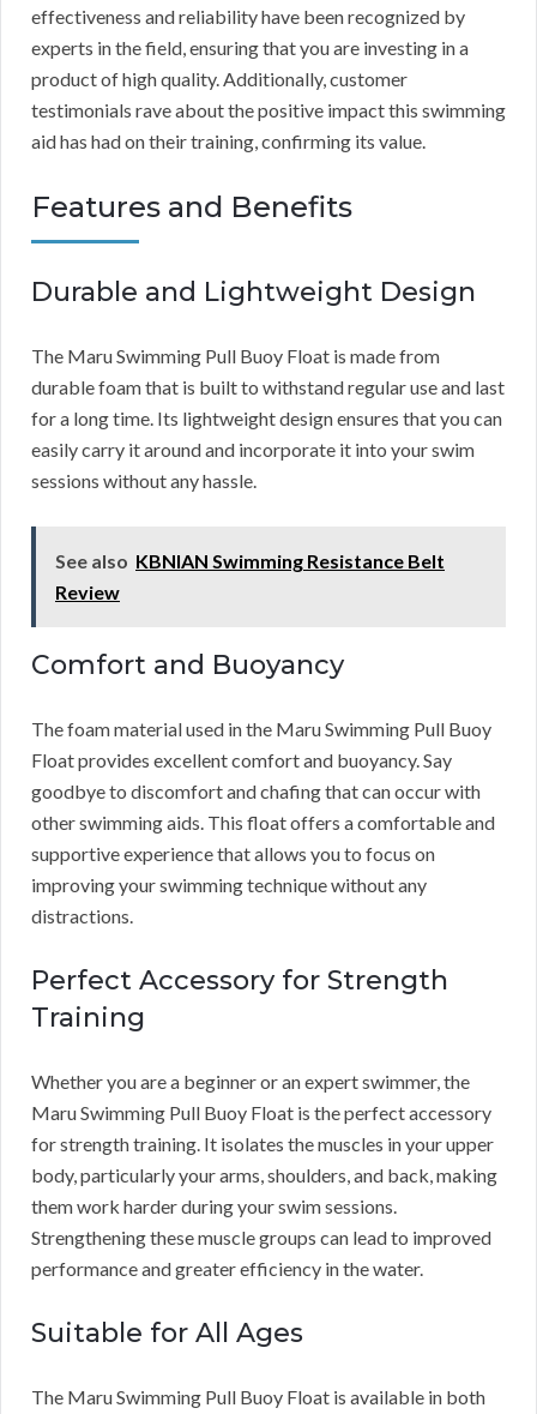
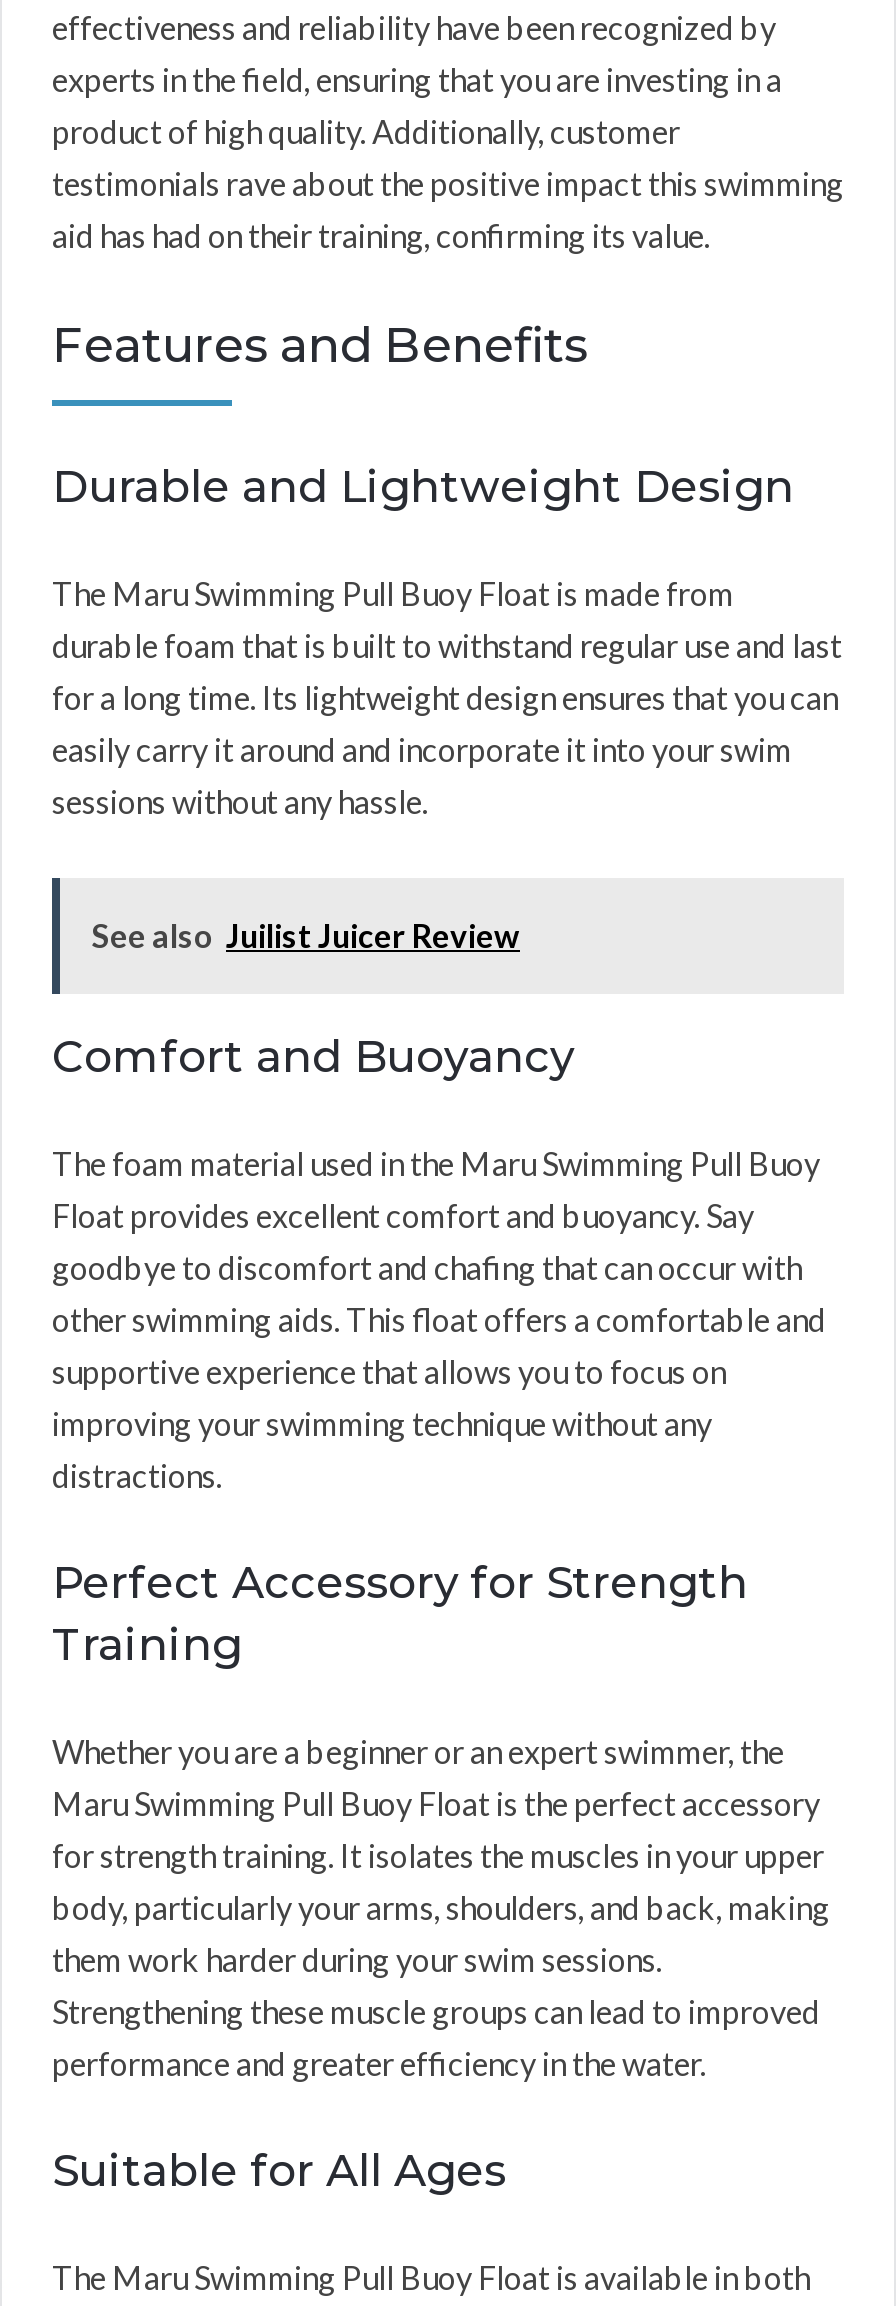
- See also KBNIAN Swimming Resistance Belt
- Review
+ See also Juilist Juicer Review
